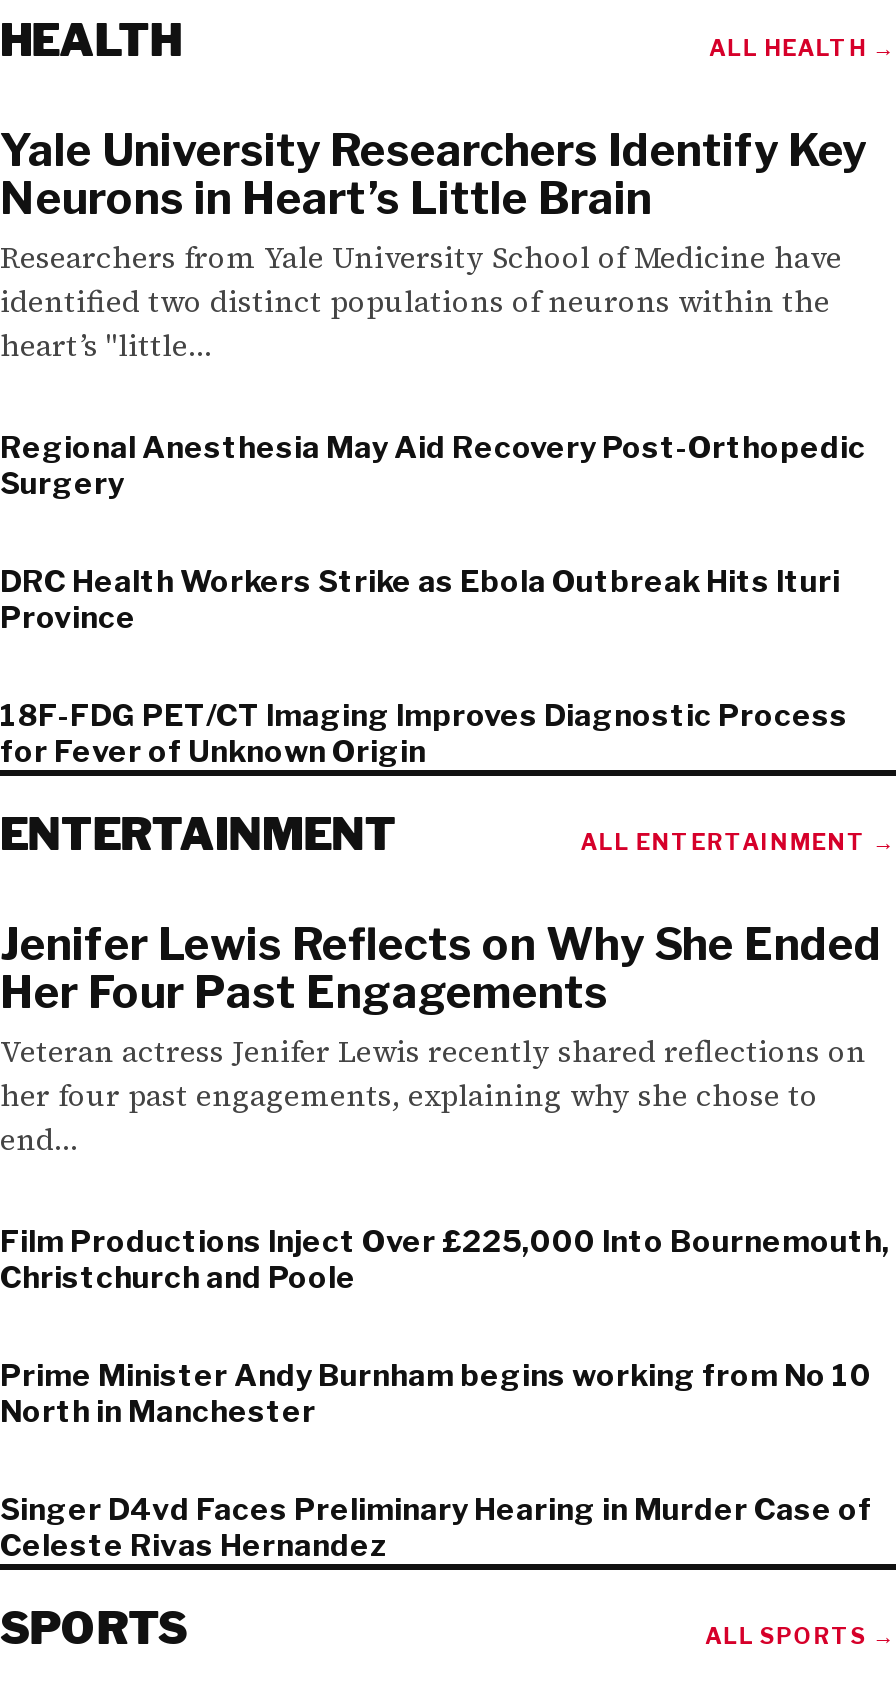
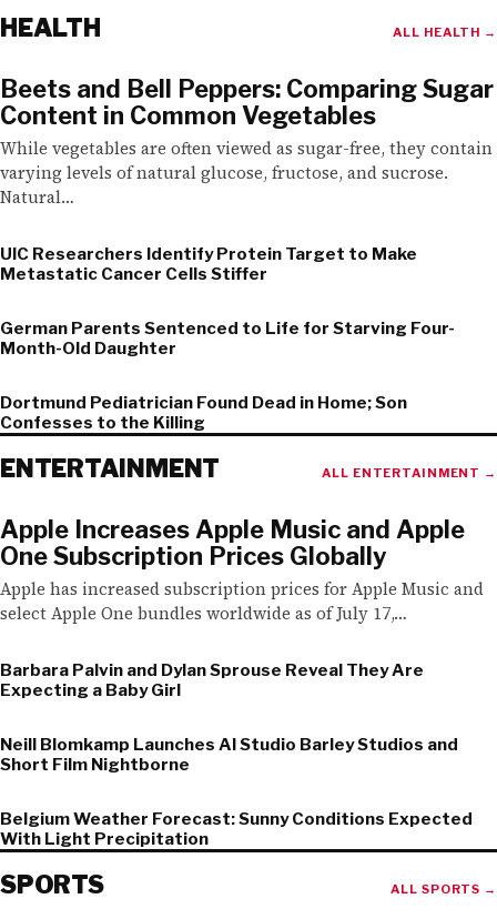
- Yale University Researchers Identify Key
- Neurons in Heart’s Little Brain
- Researchers from Yale University School of Medicine have
- identified two distinct populations of neurons within the
- heart’s "little…
+ Beets and Bell Peppers: Comparing Sugar
+ Content in Common Vegetables
+ While vegetables are often viewed as sugar-free, they contain
+ varying levels of natural glucose, fructose, and sucrose.
+ Natural…

- Regional Anesthesia May Aid Recovery Post-Orthopedic
- Surgery
+ UIC Researchers Identify Protein Target to Make
+ Metastatic Cancer Cells Stiffer

- DRC Health Workers Strike as Ebola Outbreak Hits Ituri
- Province
+ German Parents Sentenced to Life for Starving Four-
+ Month-Old Daughter

- 18F-FDG PET/CT Imaging Improves Diagnostic Process
- for Fever of Unknown Origin
+ Dortmund Pediatrician Found Dead in Home; Son
+ Confesses to the Killing

- Jenifer Lewis Reflects on Why She Ended
- Her Four Past Engagements
- Veteran actress Jenifer Lewis recently shared reflections on
- her four past engagements, explaining why she chose to
- end…
+ Apple Increases Apple Music and Apple
+ One Subscription Prices Globally
+ Apple has increased subscription prices for Apple Music and
+ select Apple One bundles worldwide as of July 17,…

- Film Productions Inject Over £225,000 Into Bournemouth,
- Christchurch and Poole
+ Barbara Palvin and Dylan Sprouse Reveal They Are
+ Expecting a Baby Girl

- Prime Minister Andy Burnham begins working from No 10
- North in Manchester
+ Neill Blomkamp Launches AI Studio Barley Studios and
+ Short Film Nightborne

- Singer D4vd Faces Preliminary Hearing in Murder Case of
- Celeste Rivas Hernandez
+ Belgium Weather Forecast: Sunny Conditions Expected
+ With Light Precipitation
